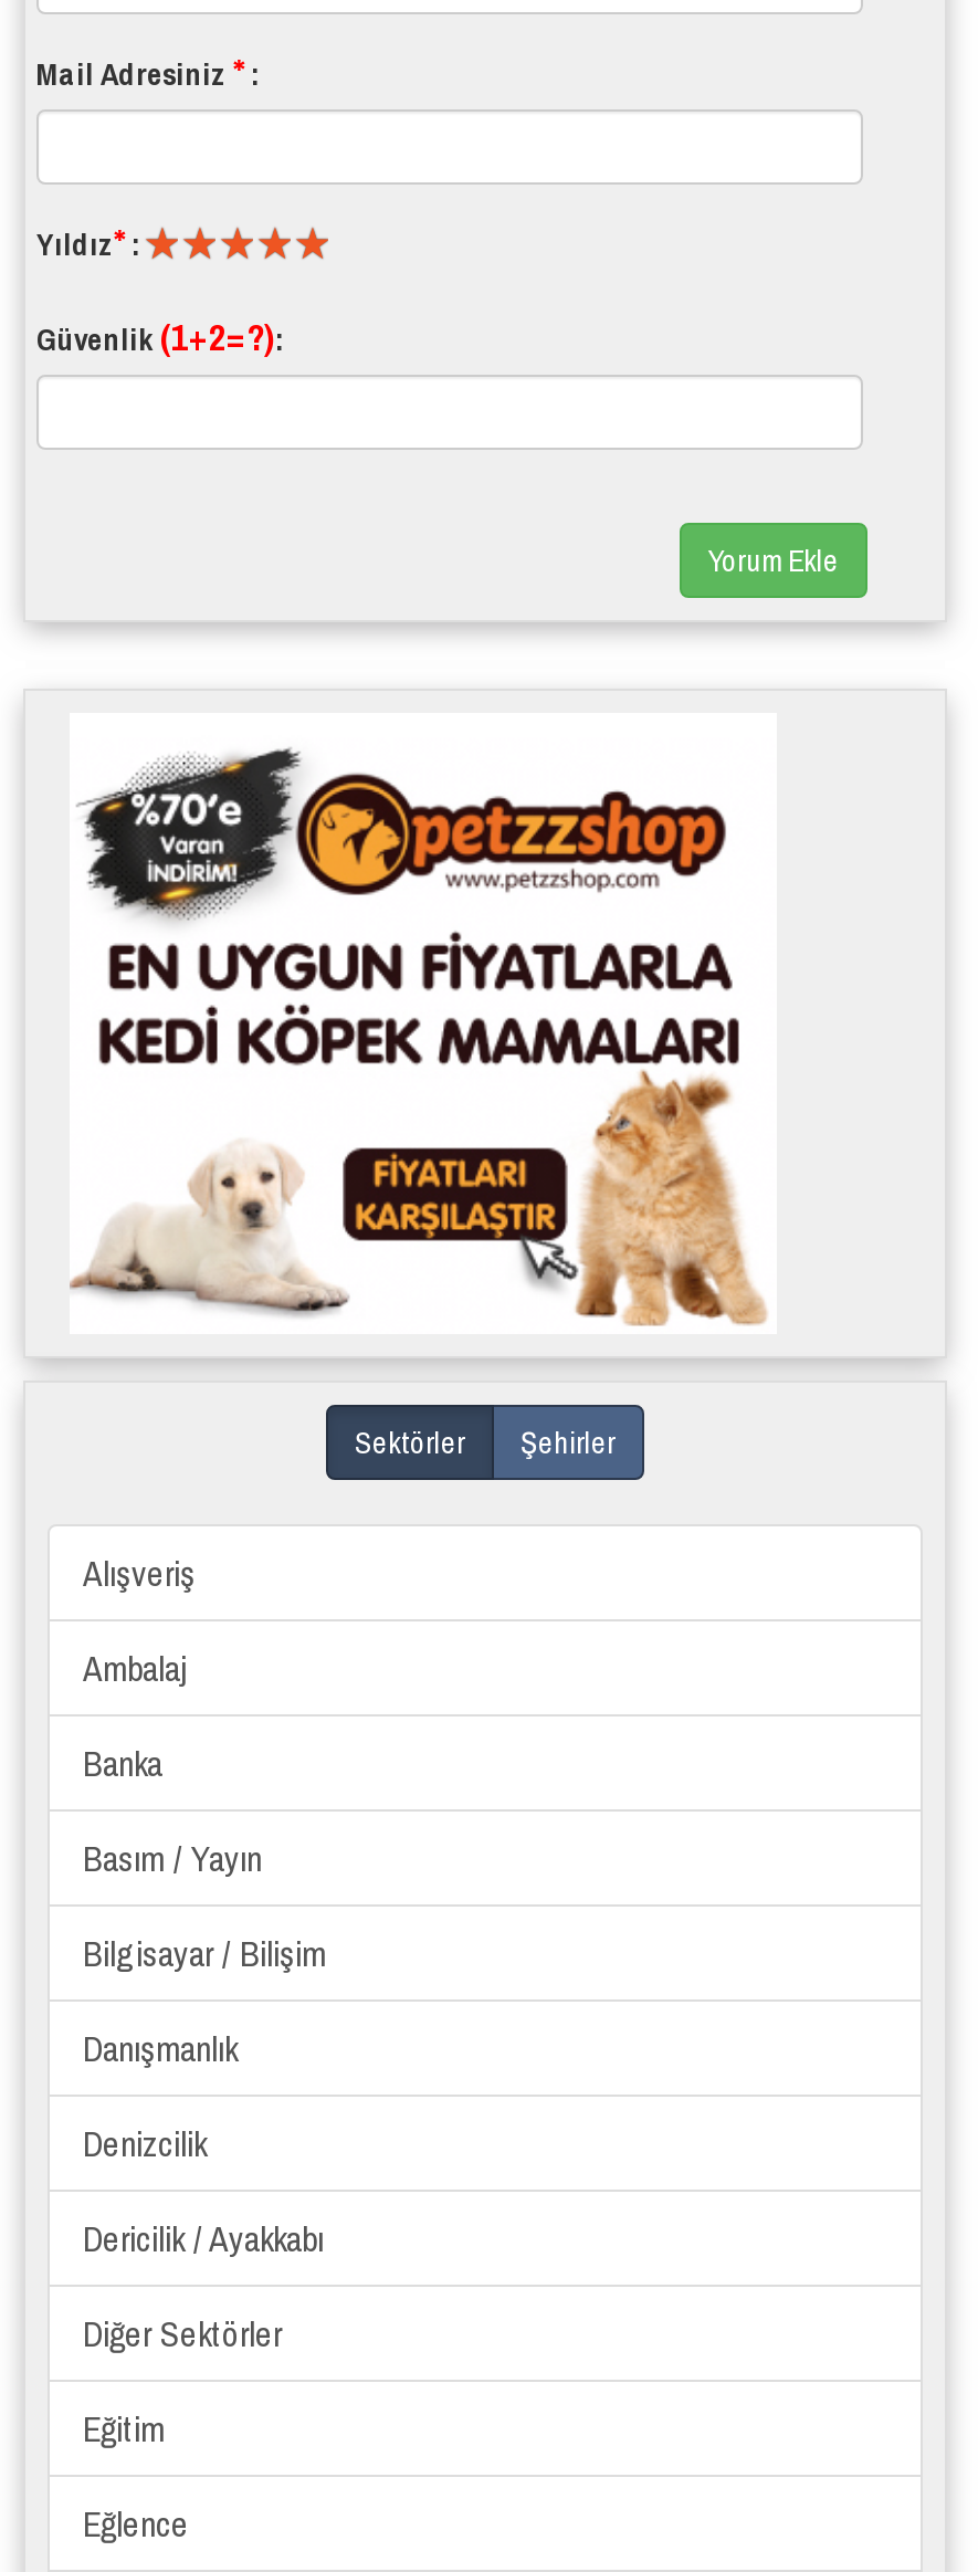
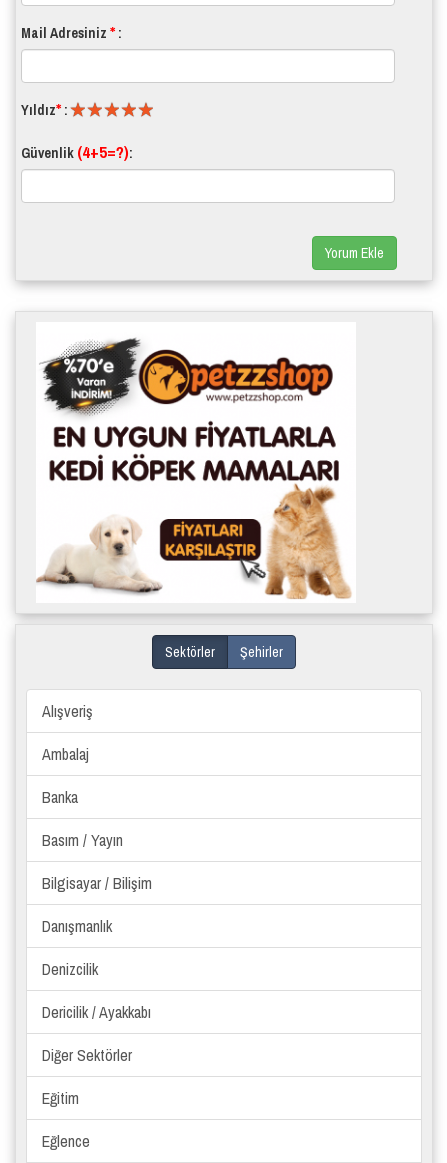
- Güvenlik (1+2=?):
+ Güvenlik (4+5=?):
